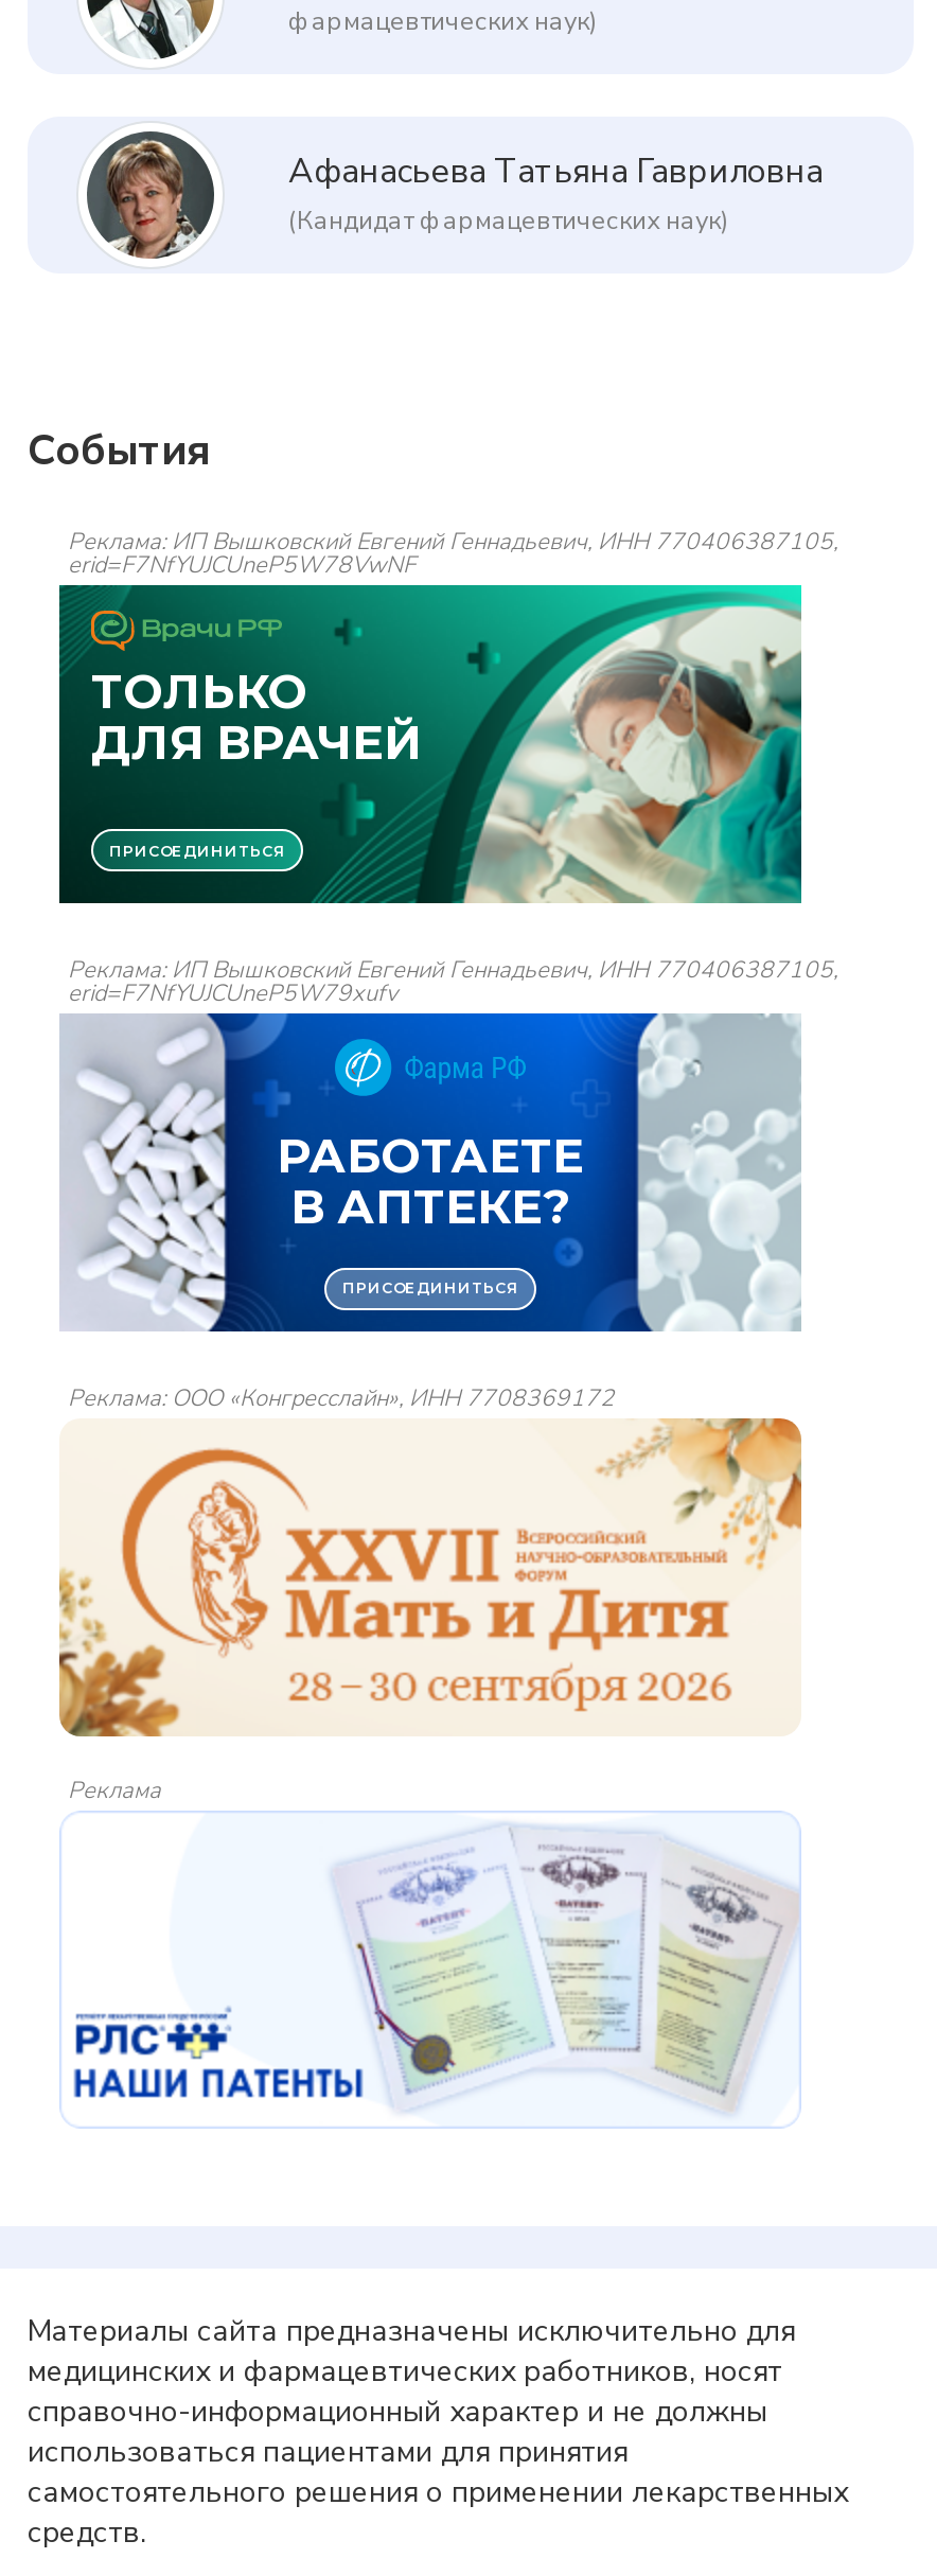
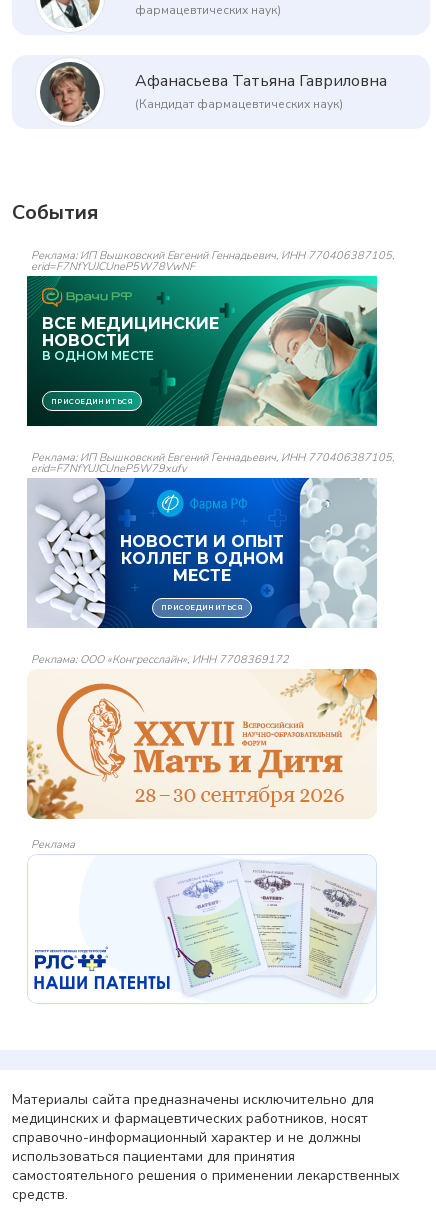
- [image]
+ [image]

- [image]
+ [image]
